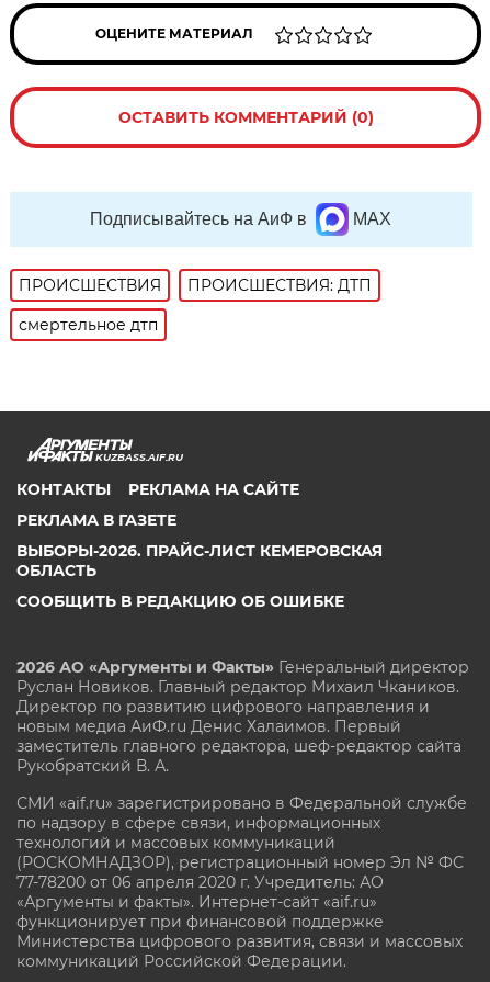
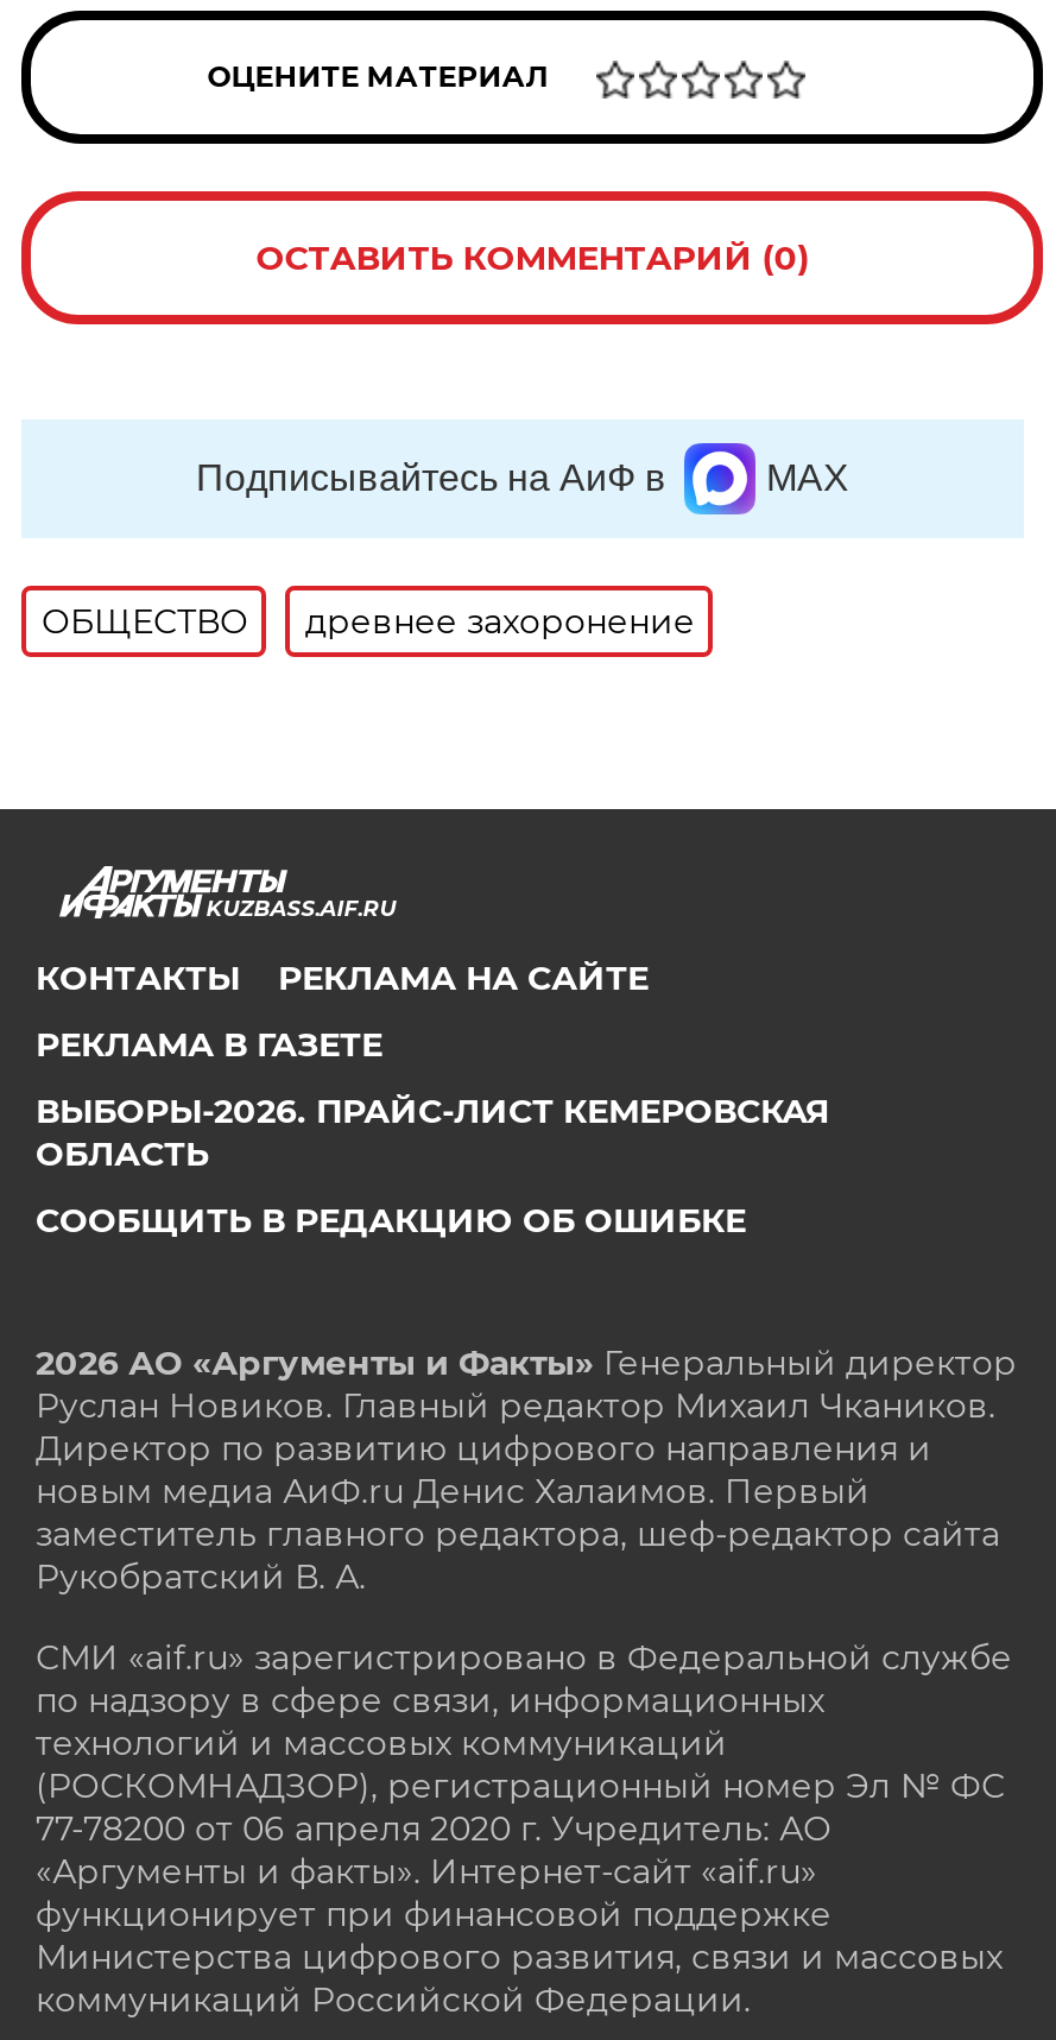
- ПРОИСШЕСТВИЯ
- ПРОИСШЕСТВИЯ: ДТП
- смертельное дтп
+ ОБЩЕСТВО
+ древнее захоронение
